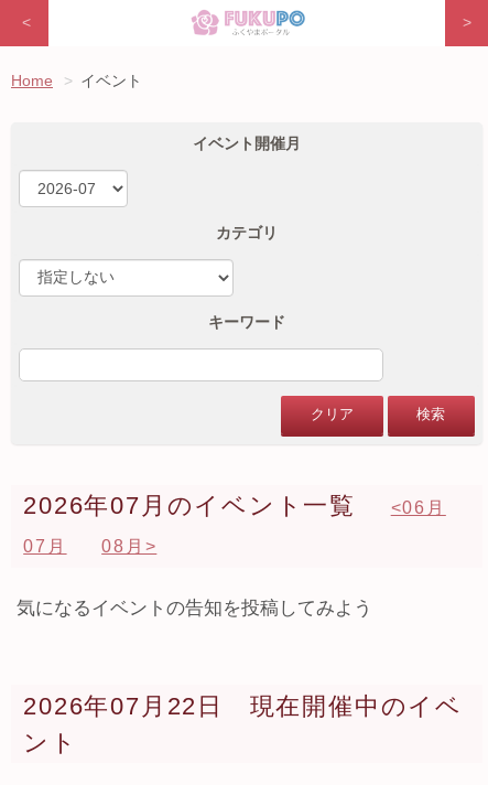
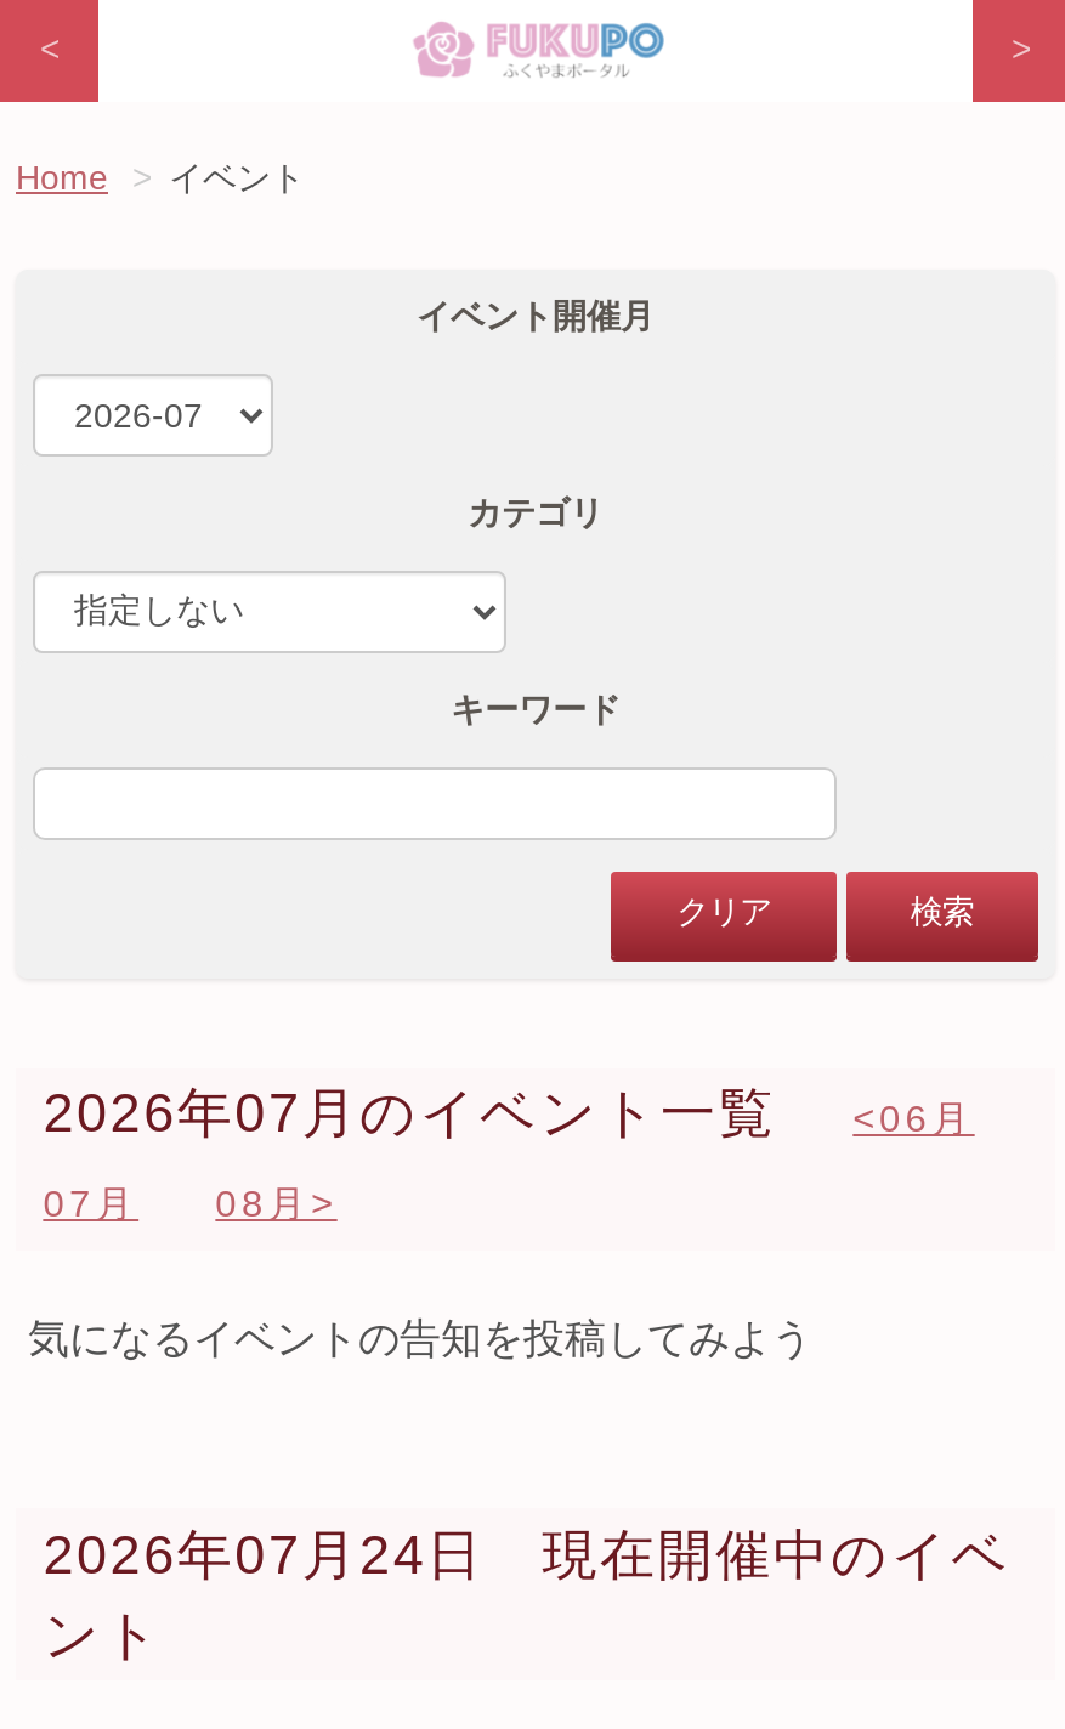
- 2026年07月22日 現在開催中のイベ
+ 2026年07月24日 現在開催中のイベ
